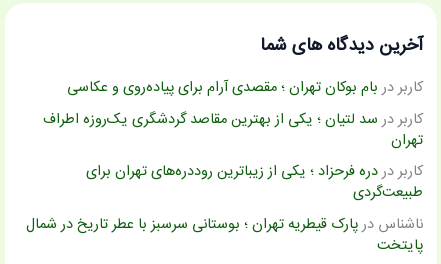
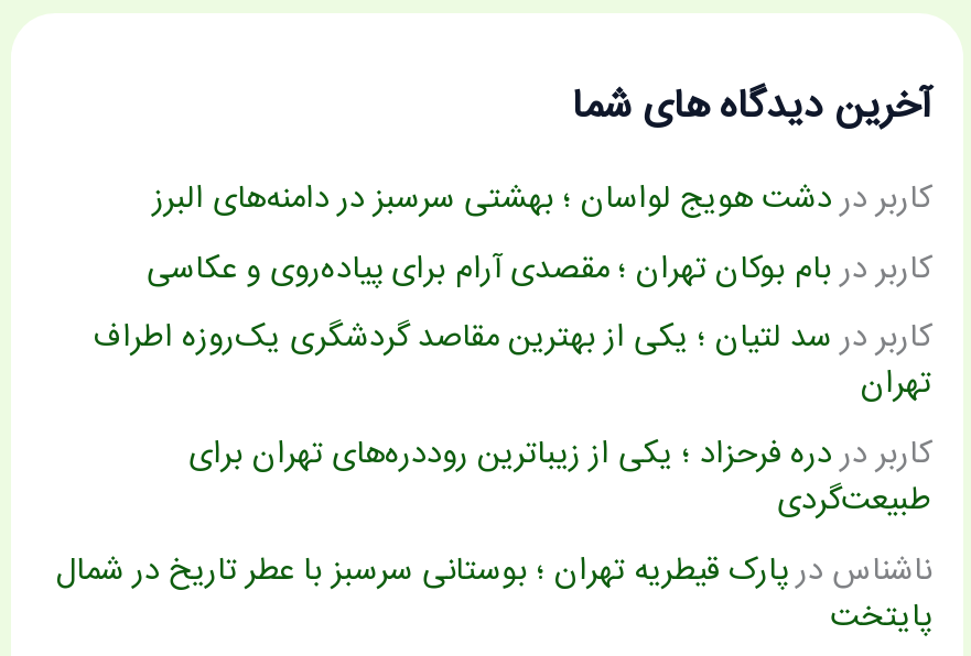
+ کاربر در دشت هویج لواسان ؛ بهشتی سرسبز در دامنه‌های البرز
